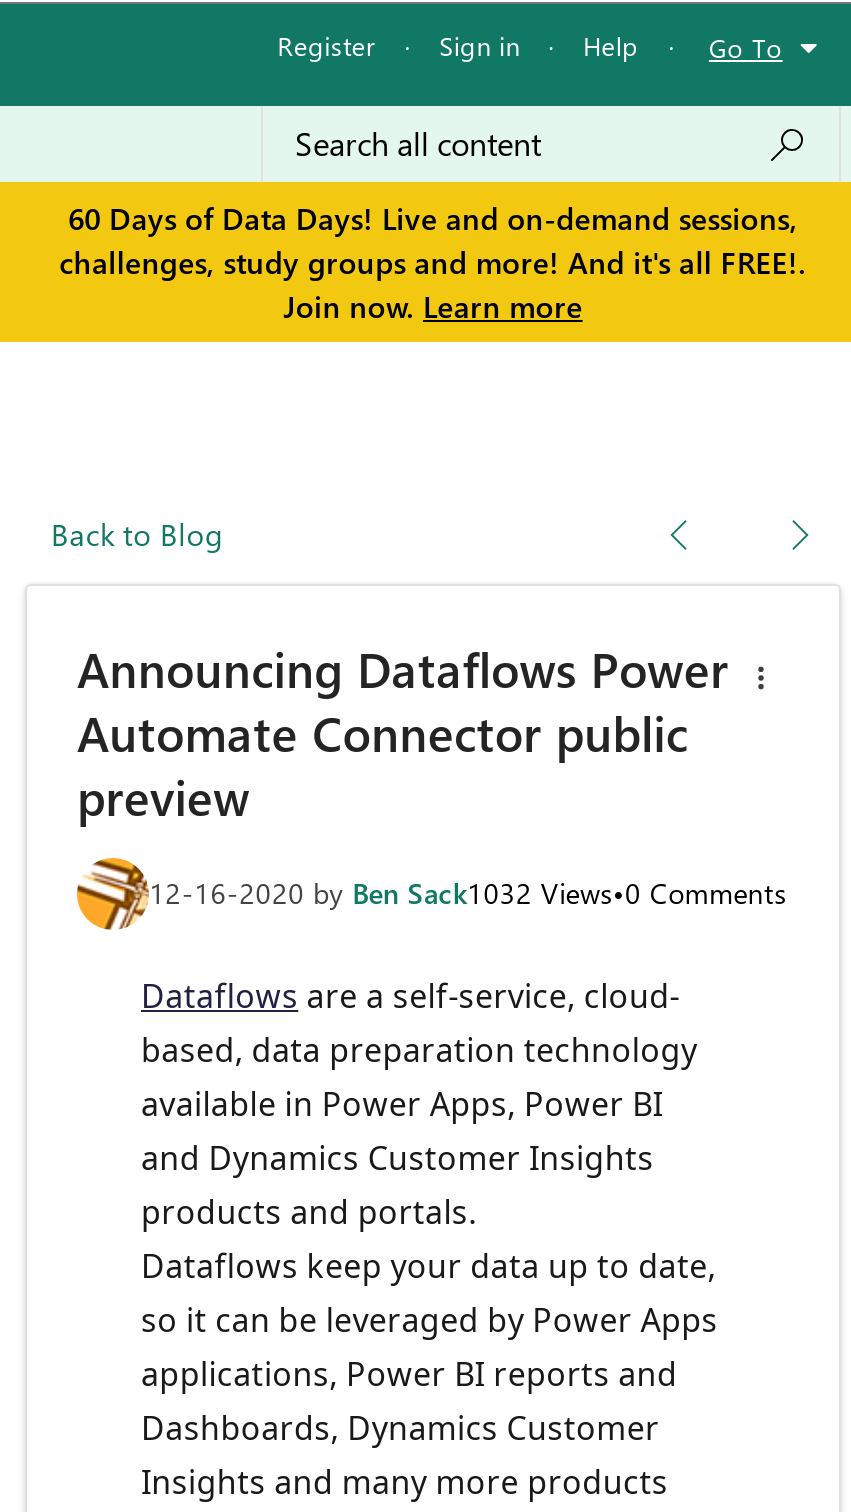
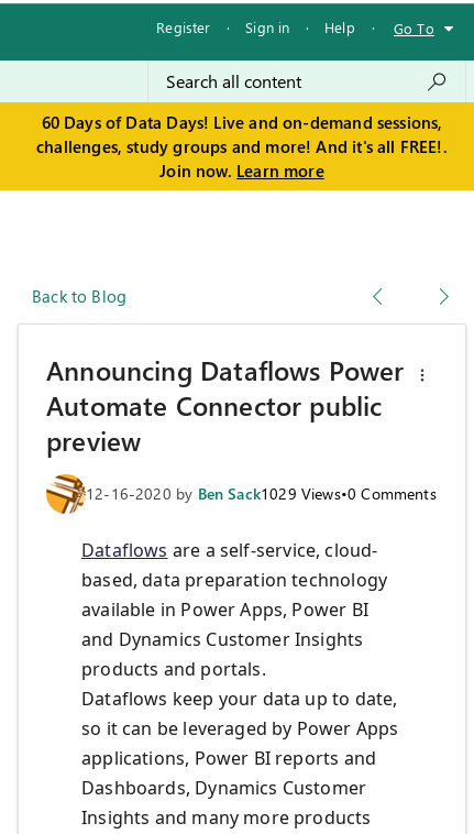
- 12-16-2020 by Ben Sack1032 Views•0 Comments
+ 12-16-2020 by Ben Sack1029 Views•0 Comments
